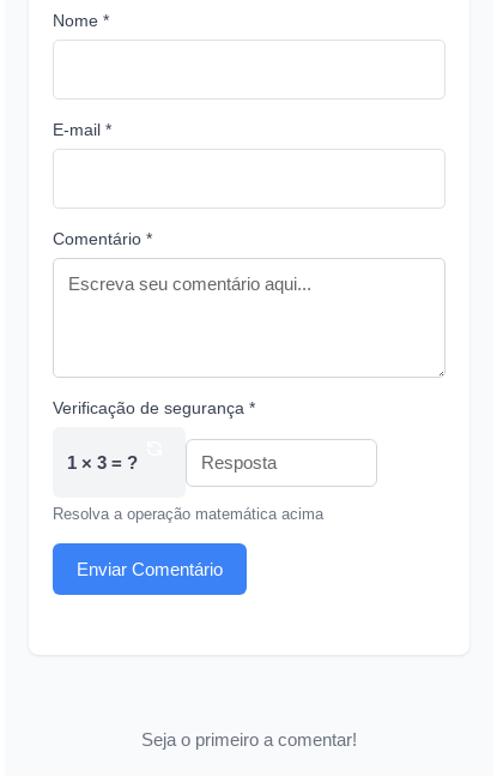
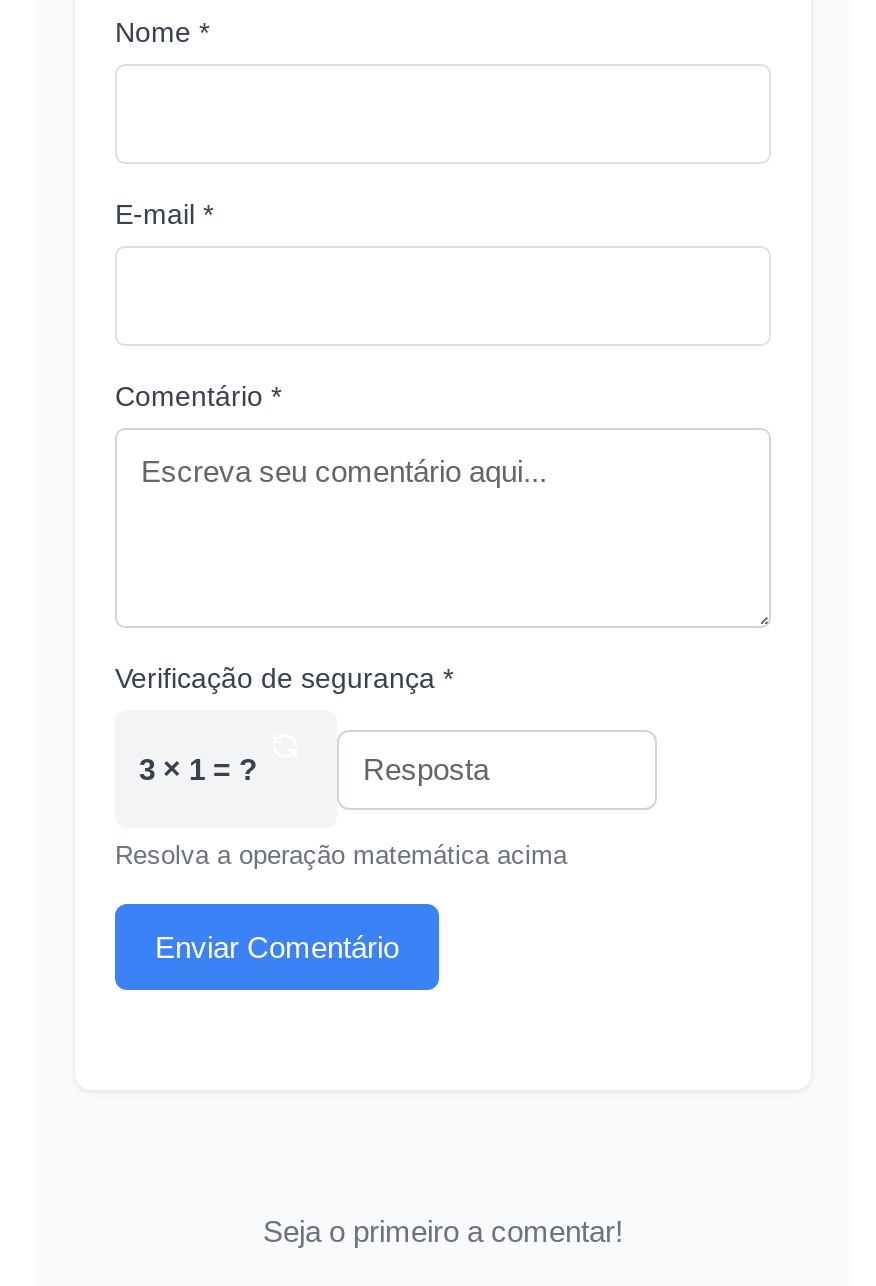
- 1 × 3 = ?
+ 3 × 1 = ?
